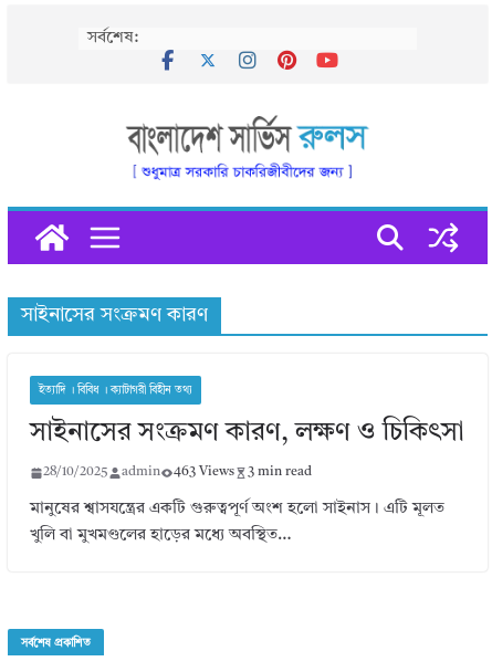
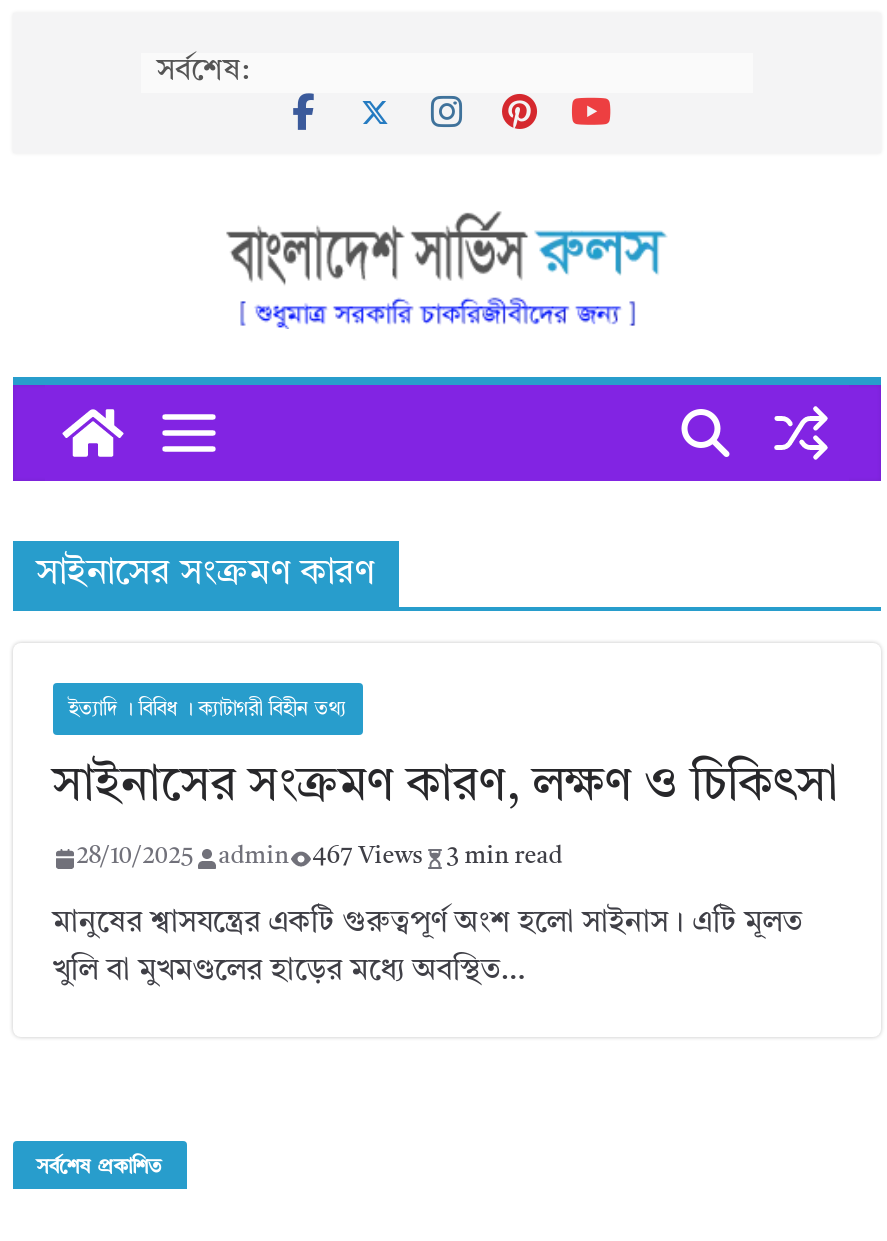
- 28/10/2025 admin 463 Views 3 min read
+ 28/10/2025 admin 467 Views 3 min read
